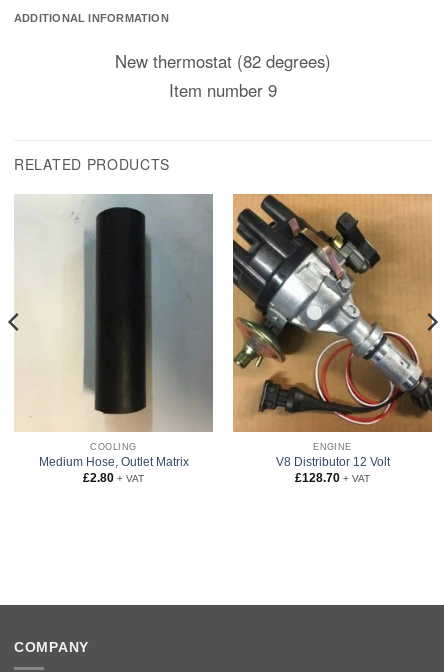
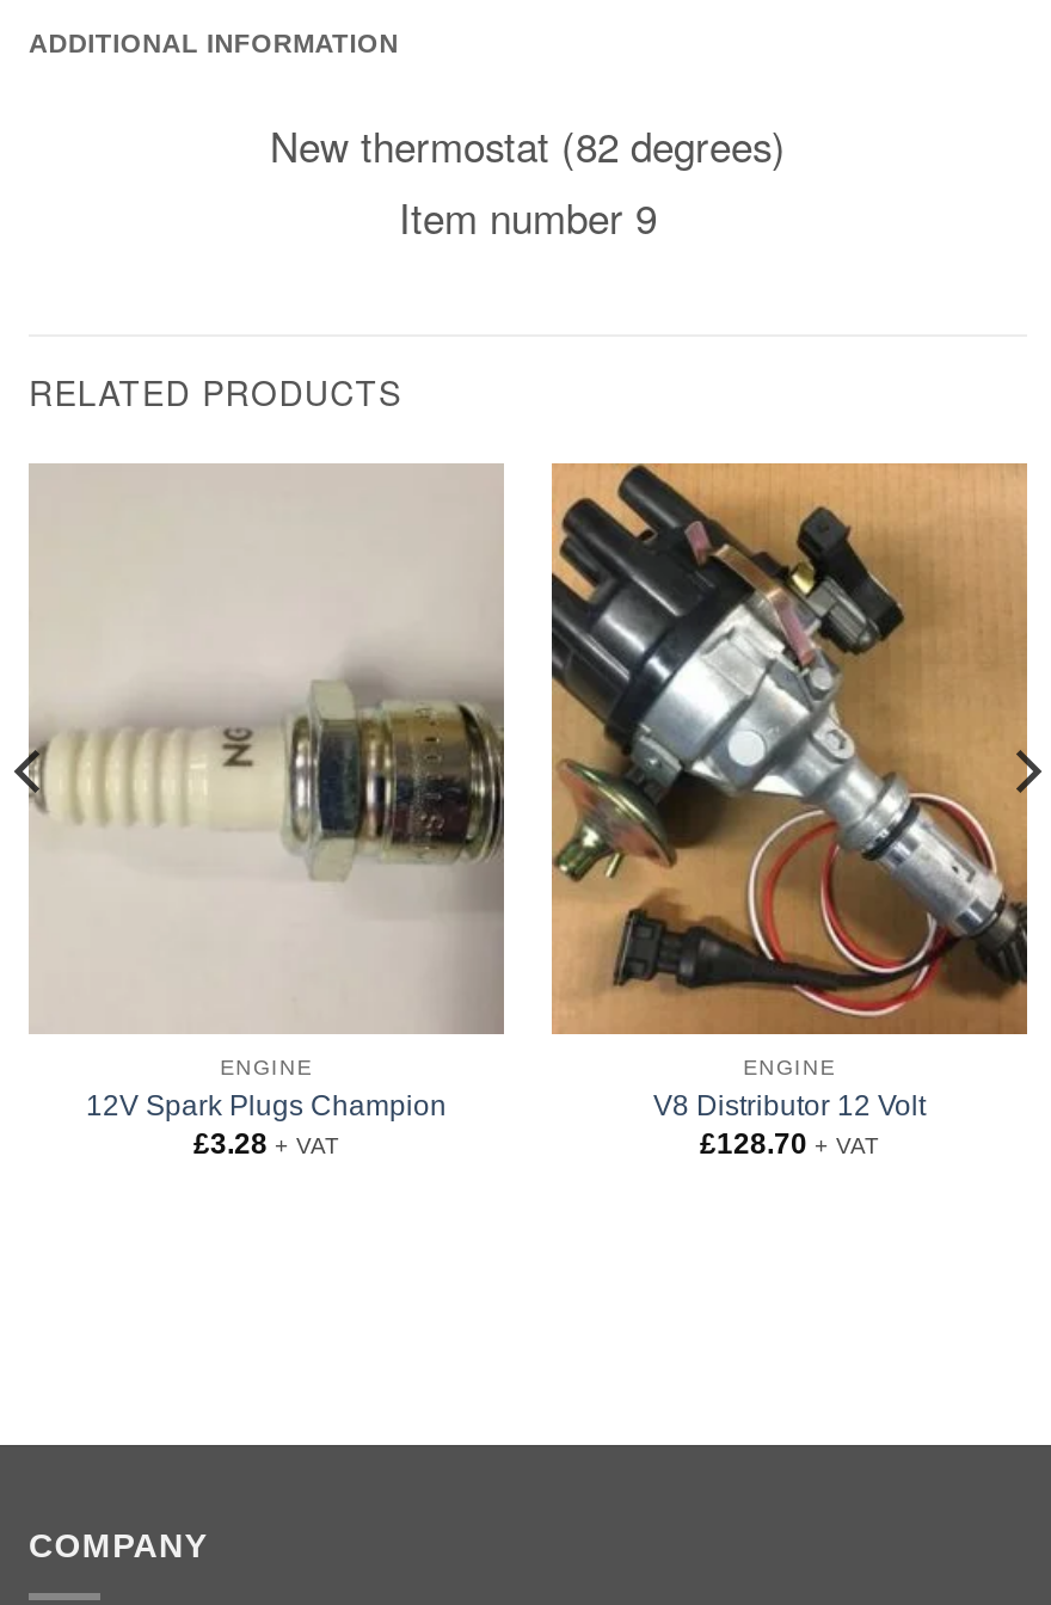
- [image]
- COOLING
- Medium Hose, Outlet Matrix
- £2.80 + VAT
+ [image]
+ ENGINE
+ 12V Spark Plugs Champion
+ £3.28 + VAT
